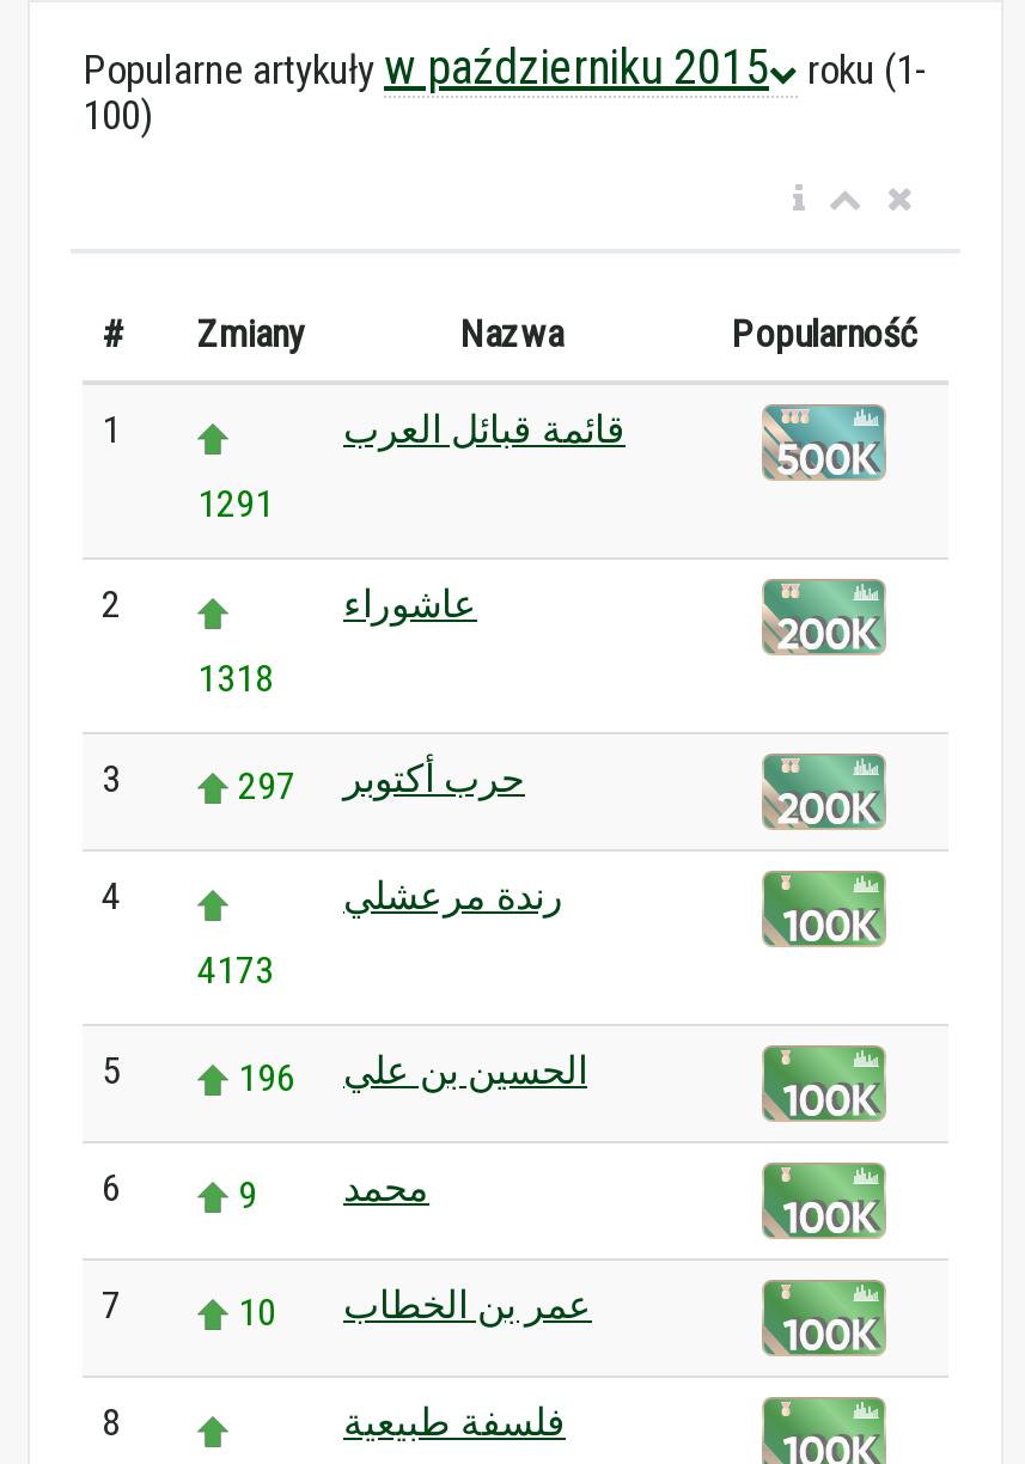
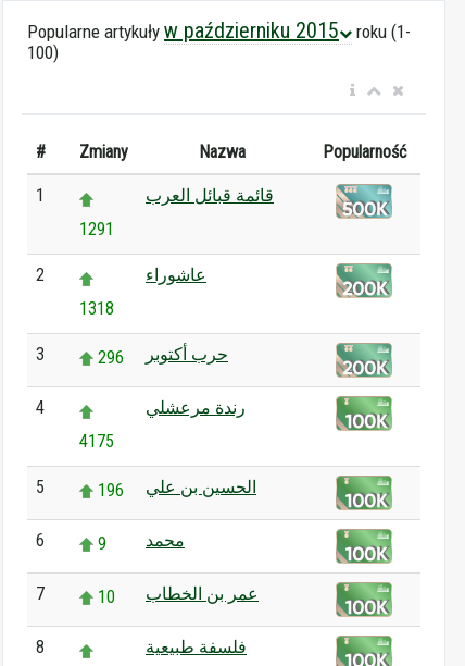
- حرب أكتوبر 297
+ حرب أكتوبر 296

- 4173
+ 4175
